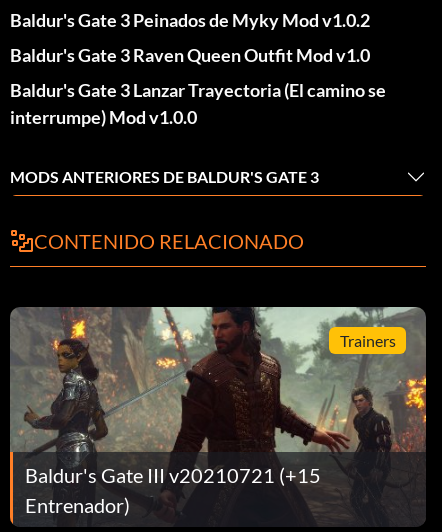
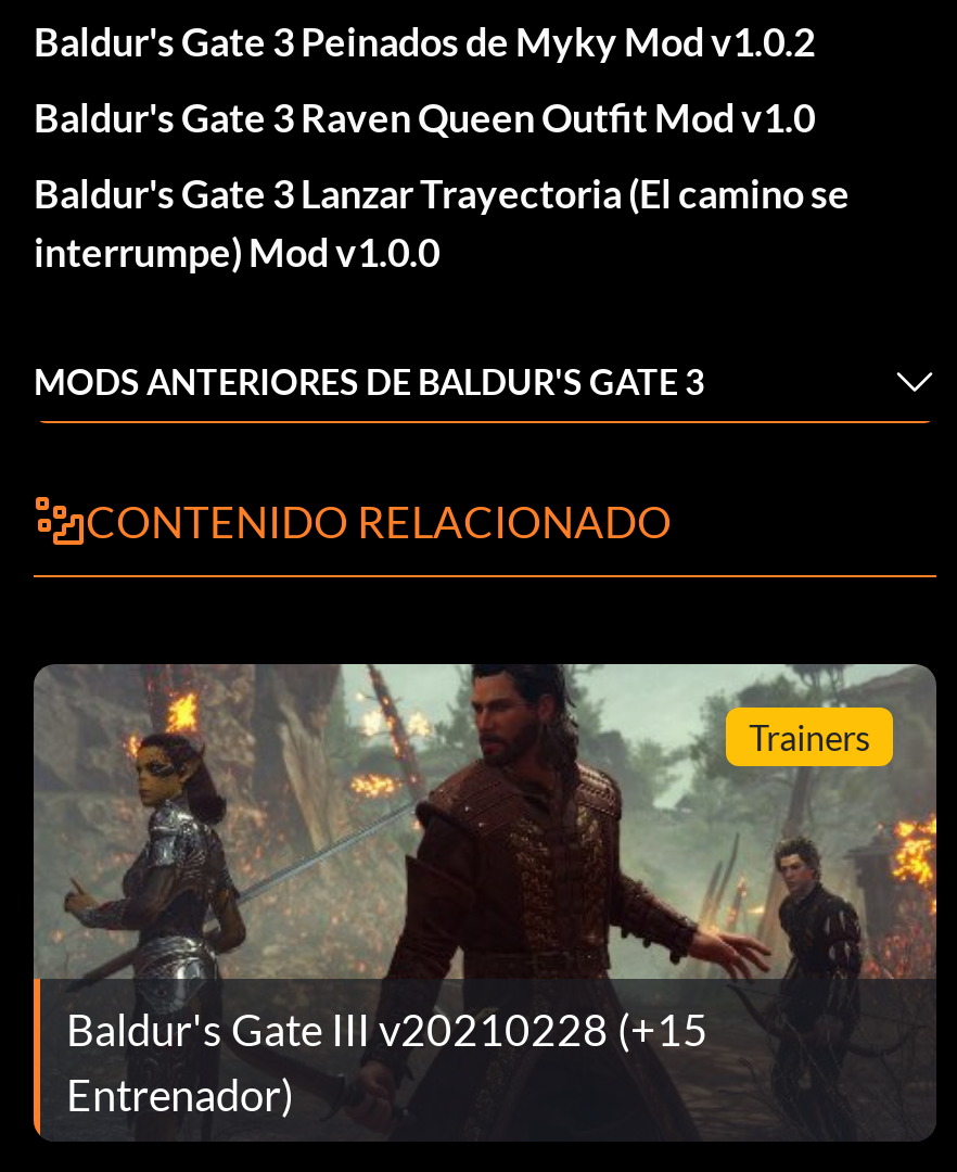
- Baldur's Gate III v20210721 (+15
+ Baldur's Gate III v20210228 (+15
